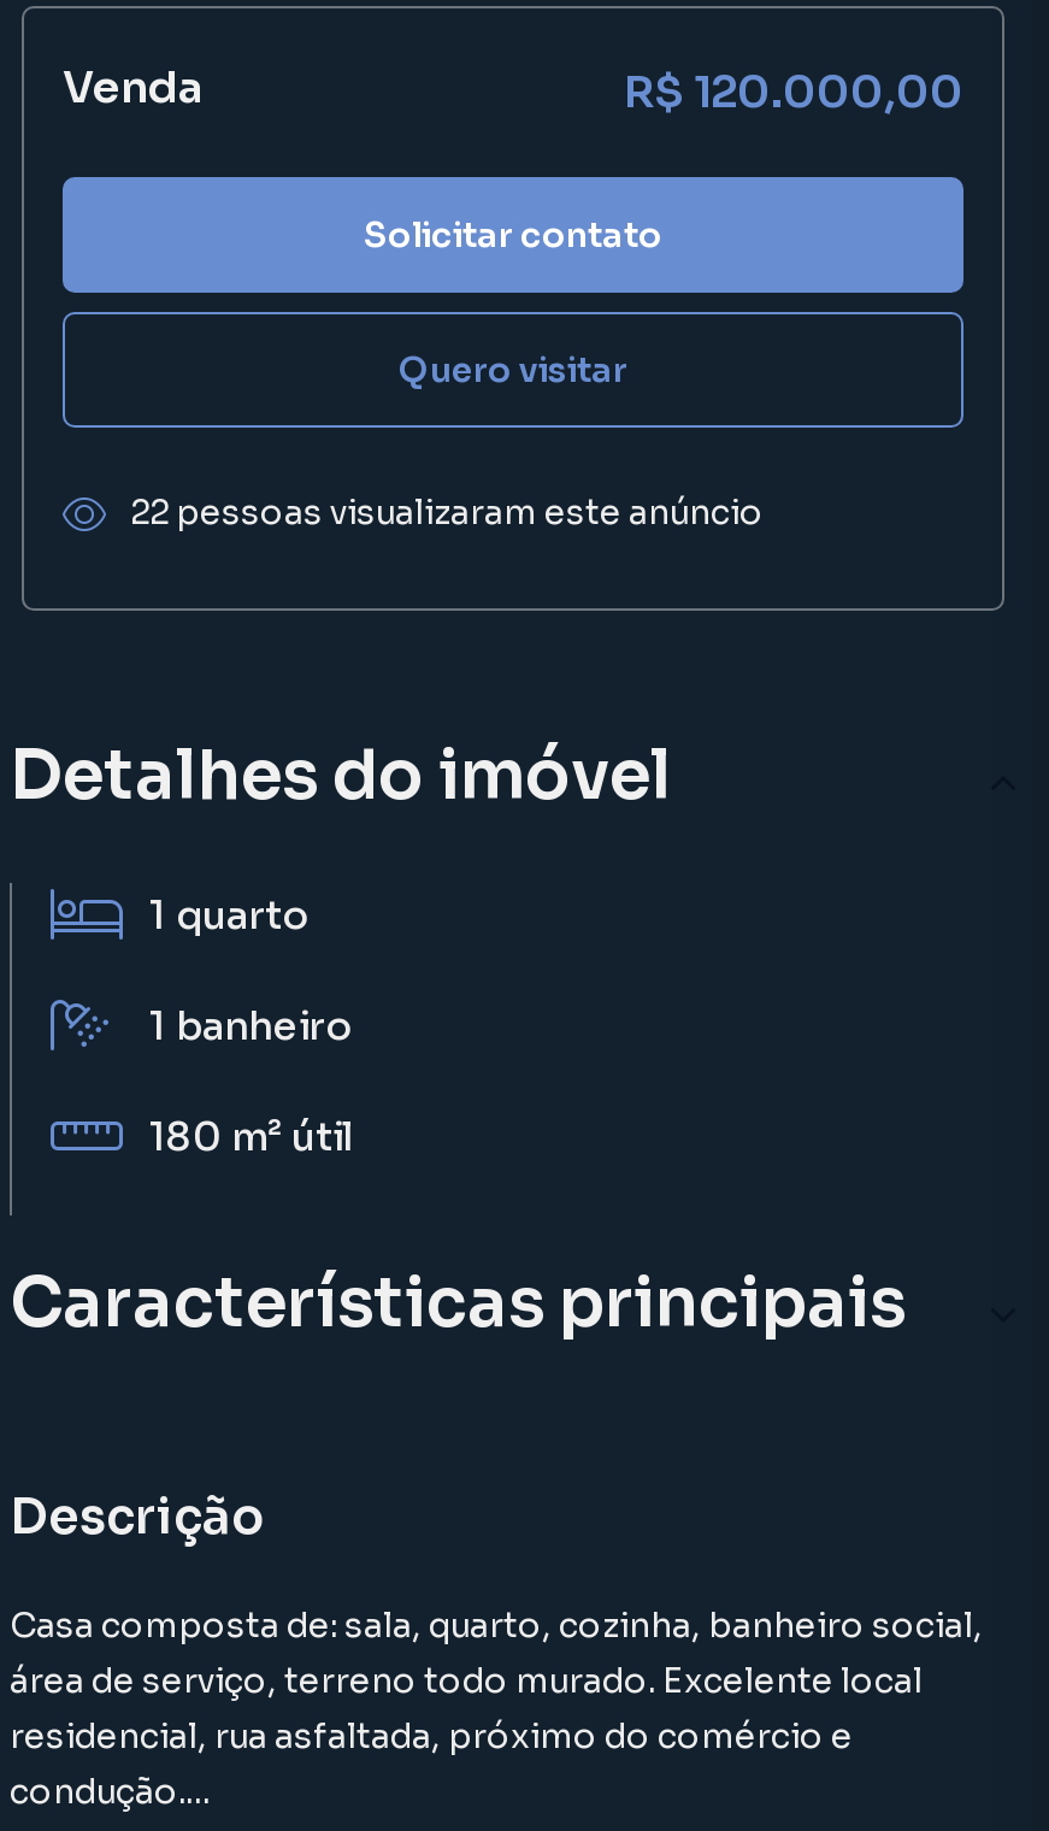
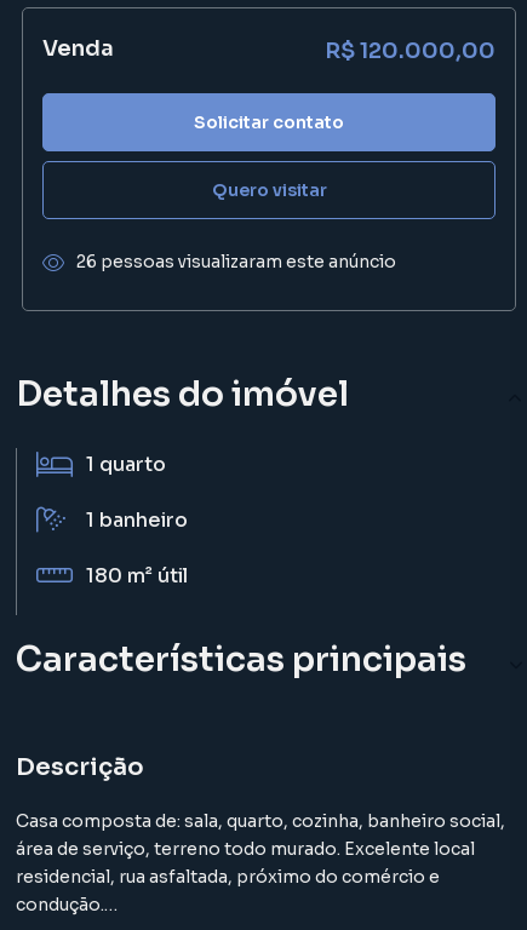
- 22 pessoas visualizaram este anúncio
+ 26 pessoas visualizaram este anúncio
